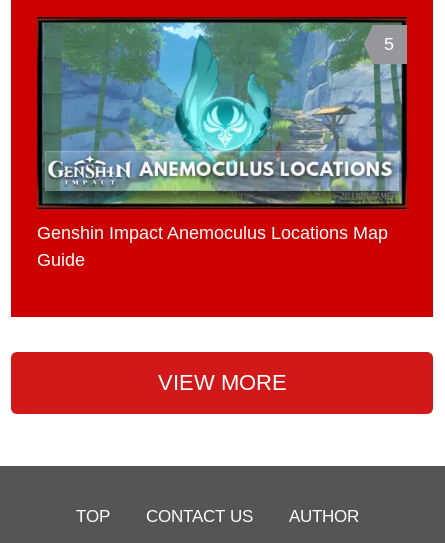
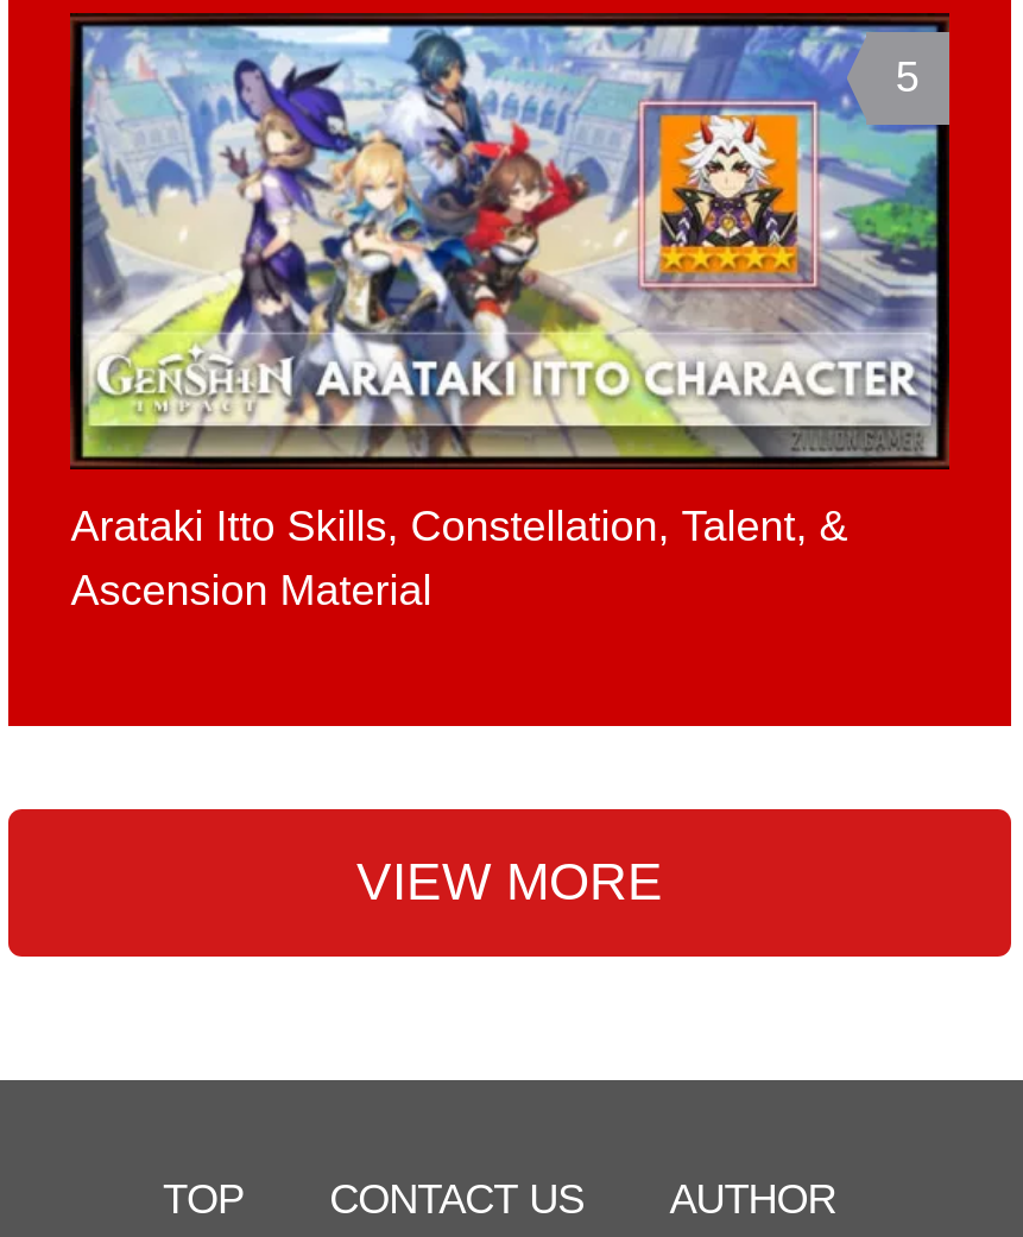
- [image]
- Genshin Impact Anemoculus Locations Map
- Guide
+ [image]
+ Arataki Itto Skills, Constellation, Talent, &
+ Ascension Material
